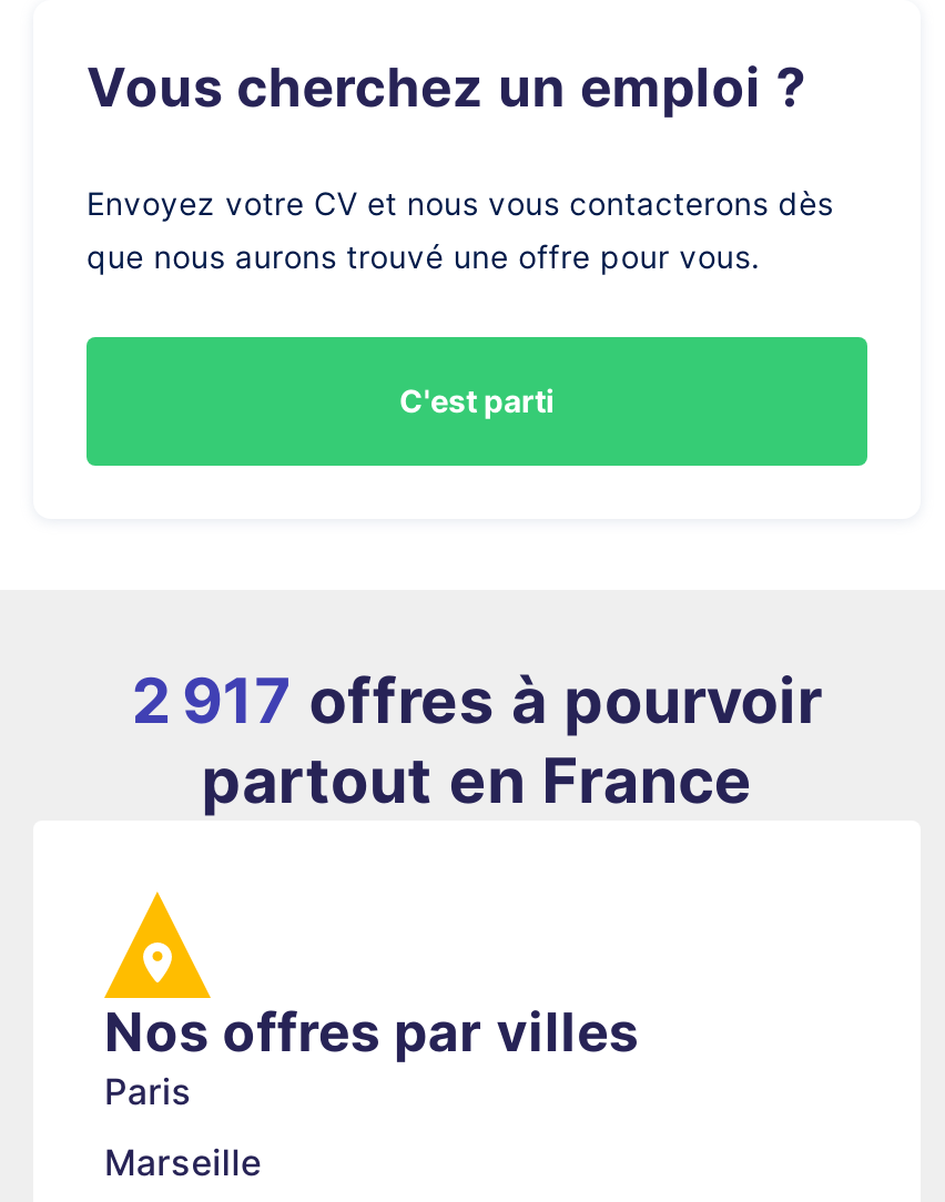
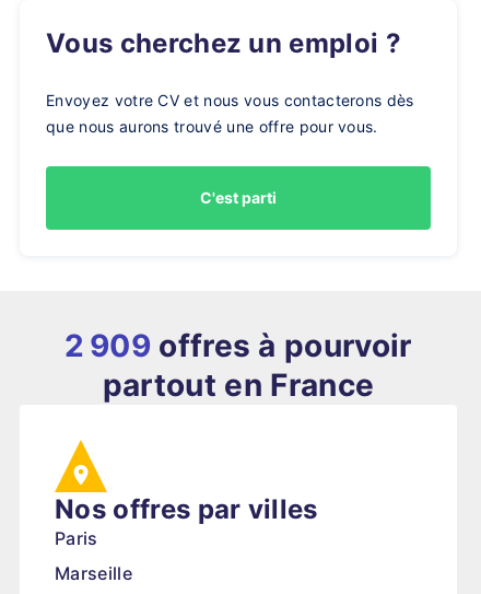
- 2 917 offres à pourvoir
+ 2 909 offres à pourvoir
